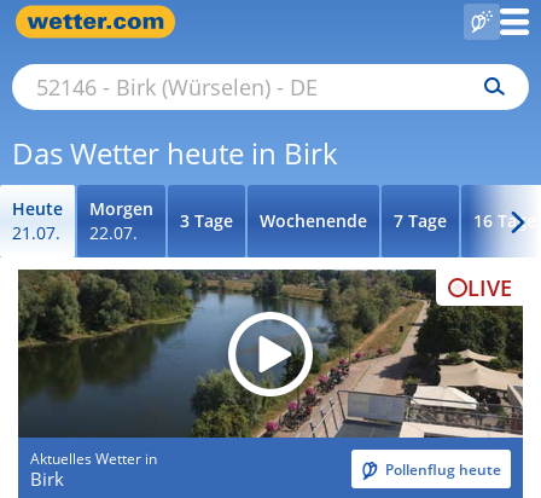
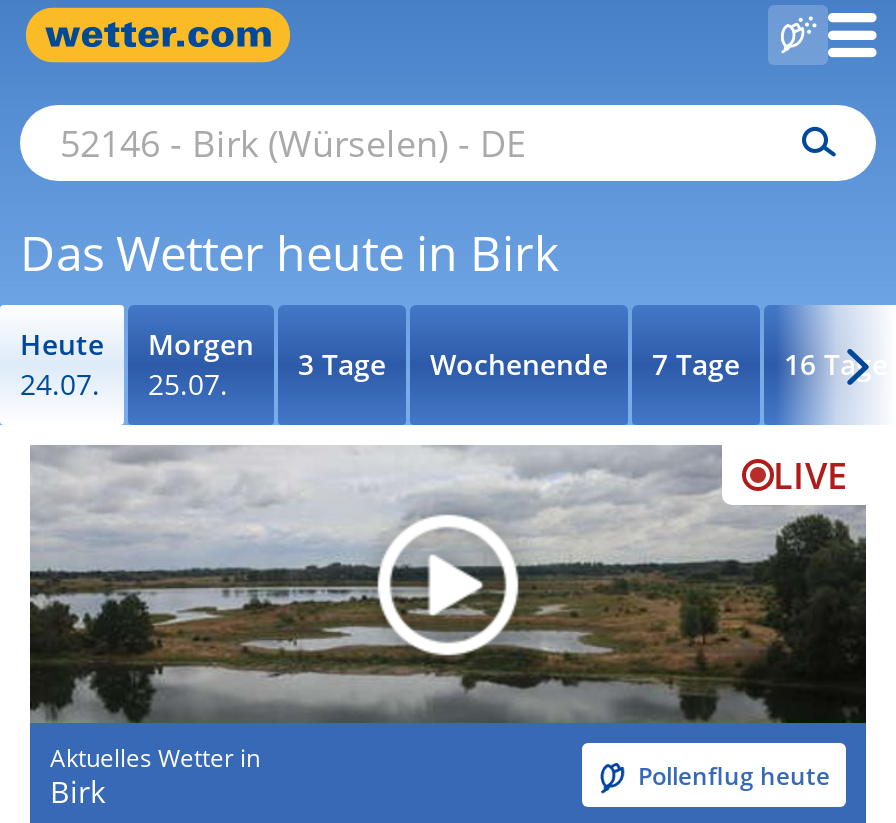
- 21.07.
+ 24.07.

- 22.07.
+ 25.07.

- [image]
+ [image]
